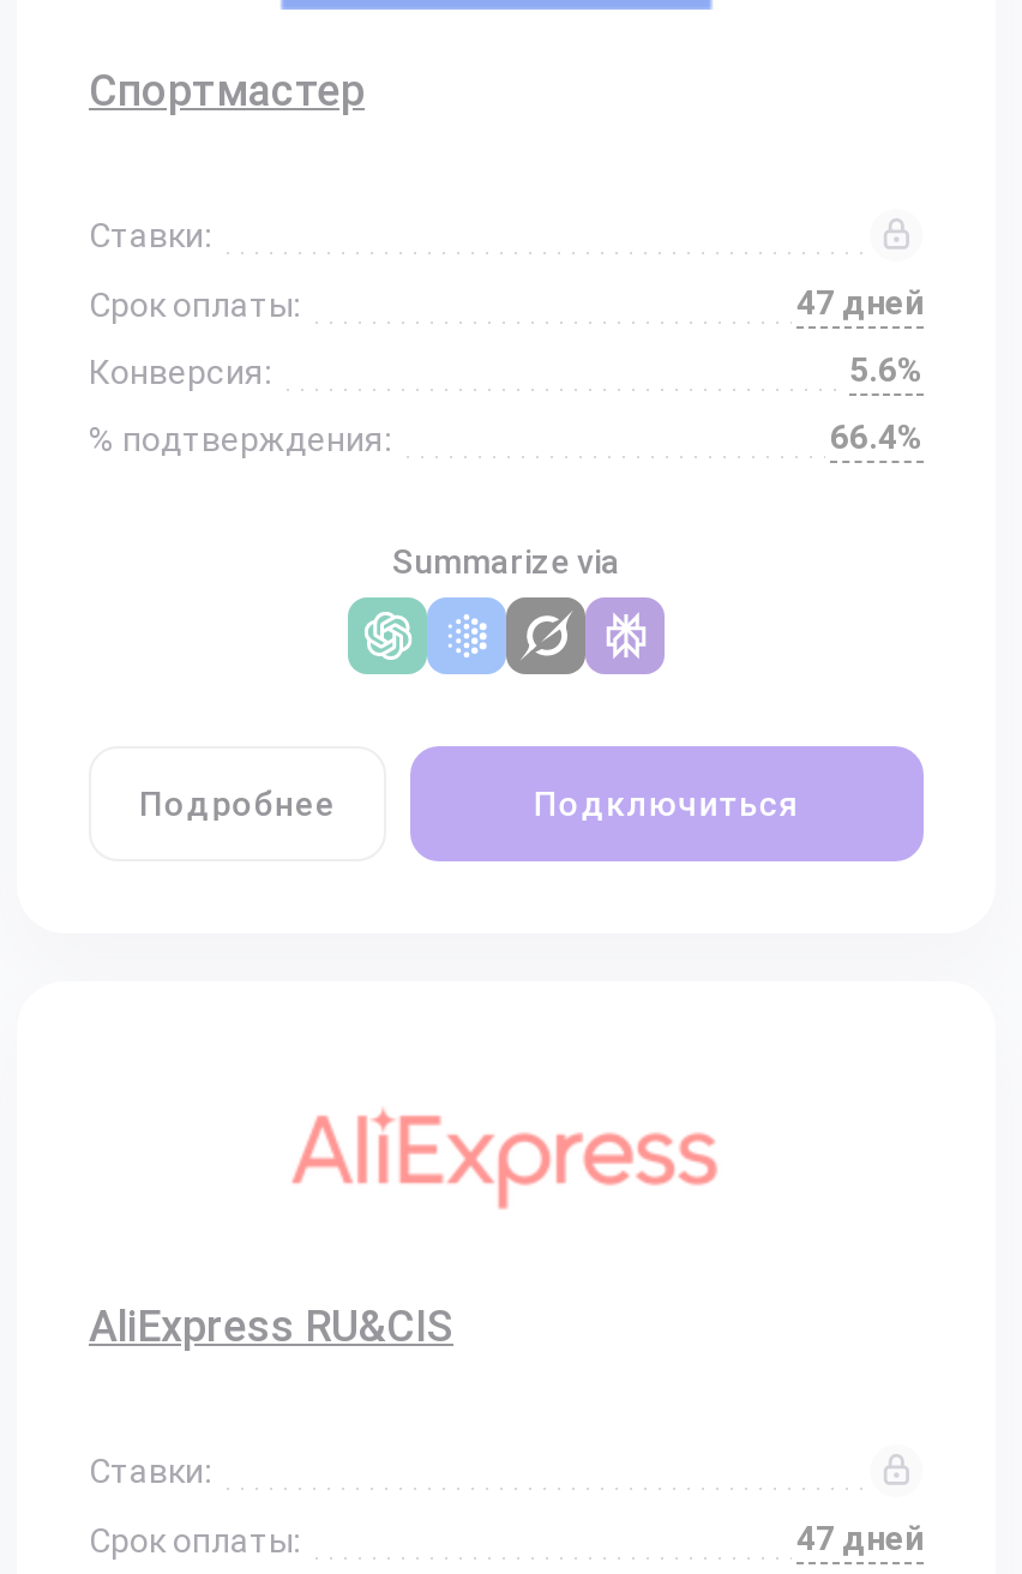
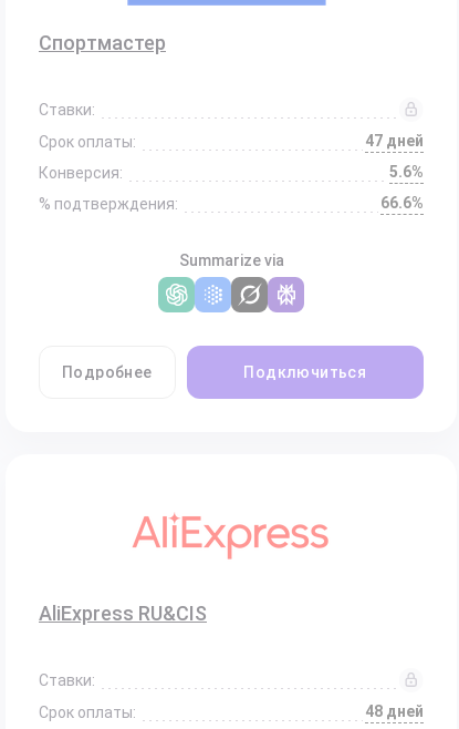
- 66.4%
+ 66.6%

- 47 дней
+ 48 дней
